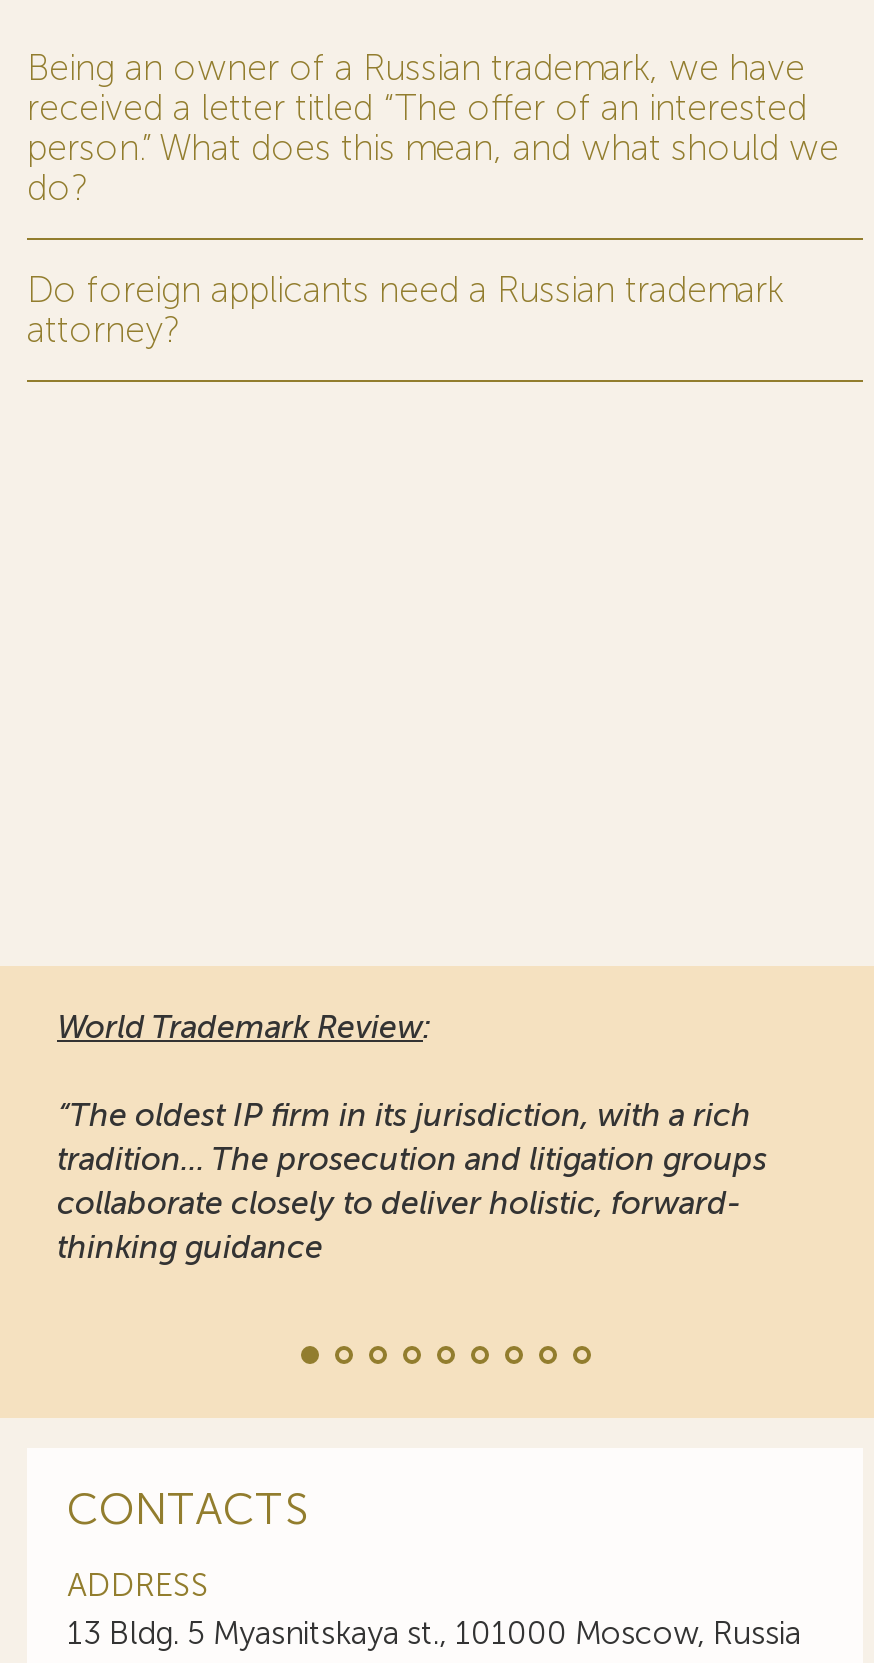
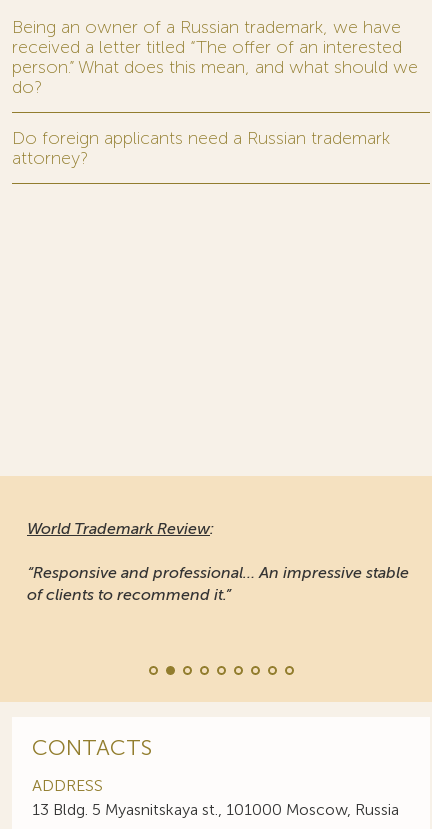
moved down: World Trademark Review:

- “The oldest IP firm in its jurisdiction, with a rich
- tradition... The prosecution and litigation groups
- collaborate closely to deliver holistic, forward-
- thinking guidance
+ “Responsive and professional… An impressive stable
+ of clients to recommend it.”
